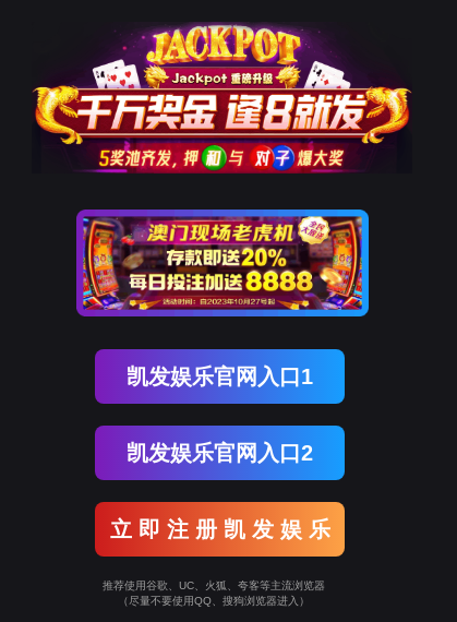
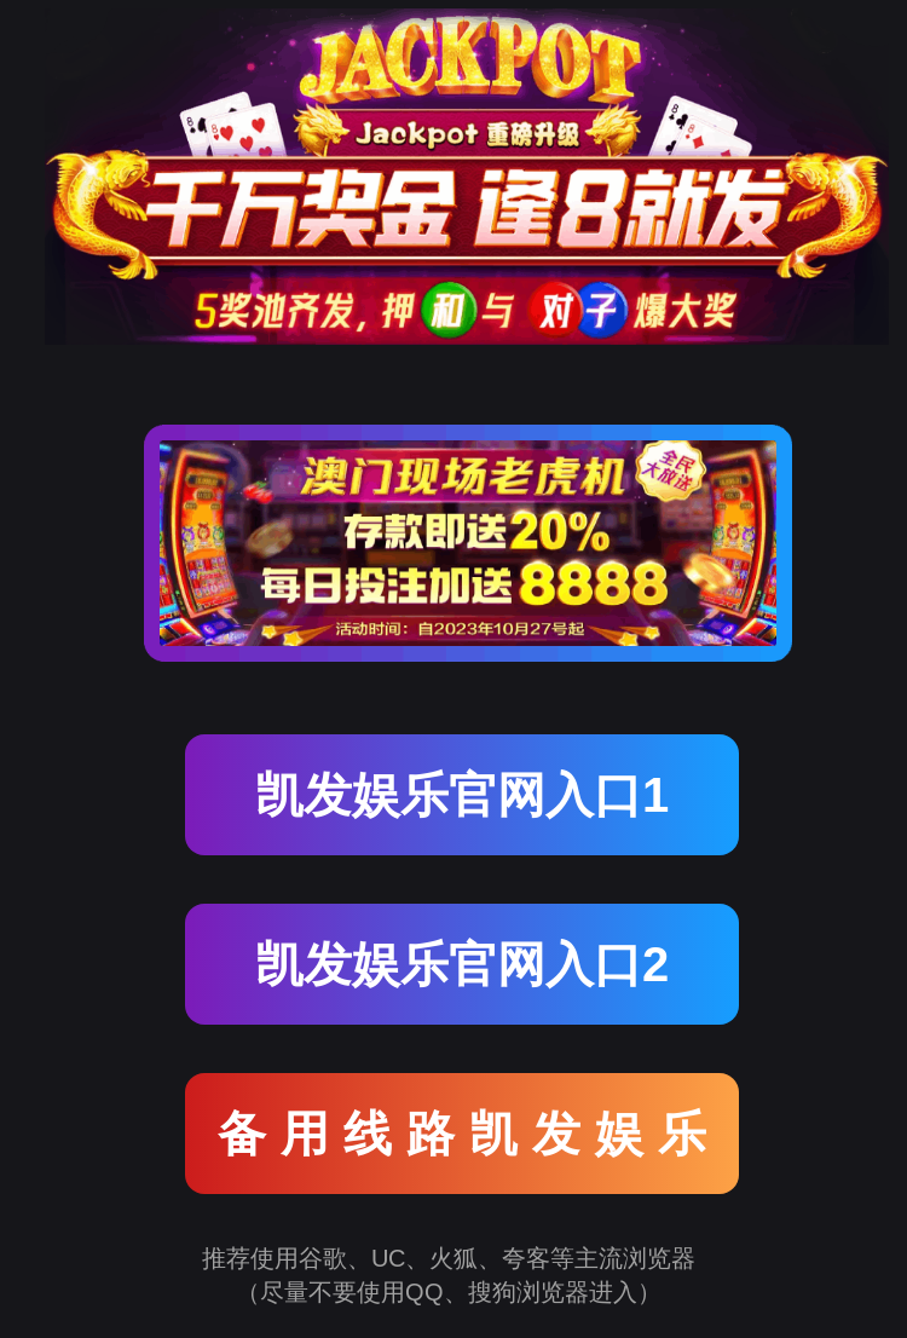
- 立 即 注 册 凯 发 娱 乐
+ 备 用 线 路 凯 发 娱 乐
